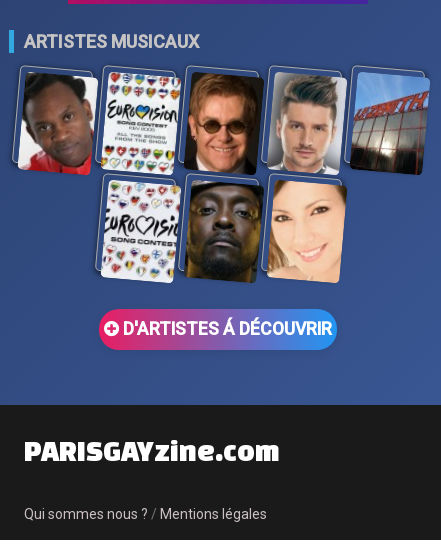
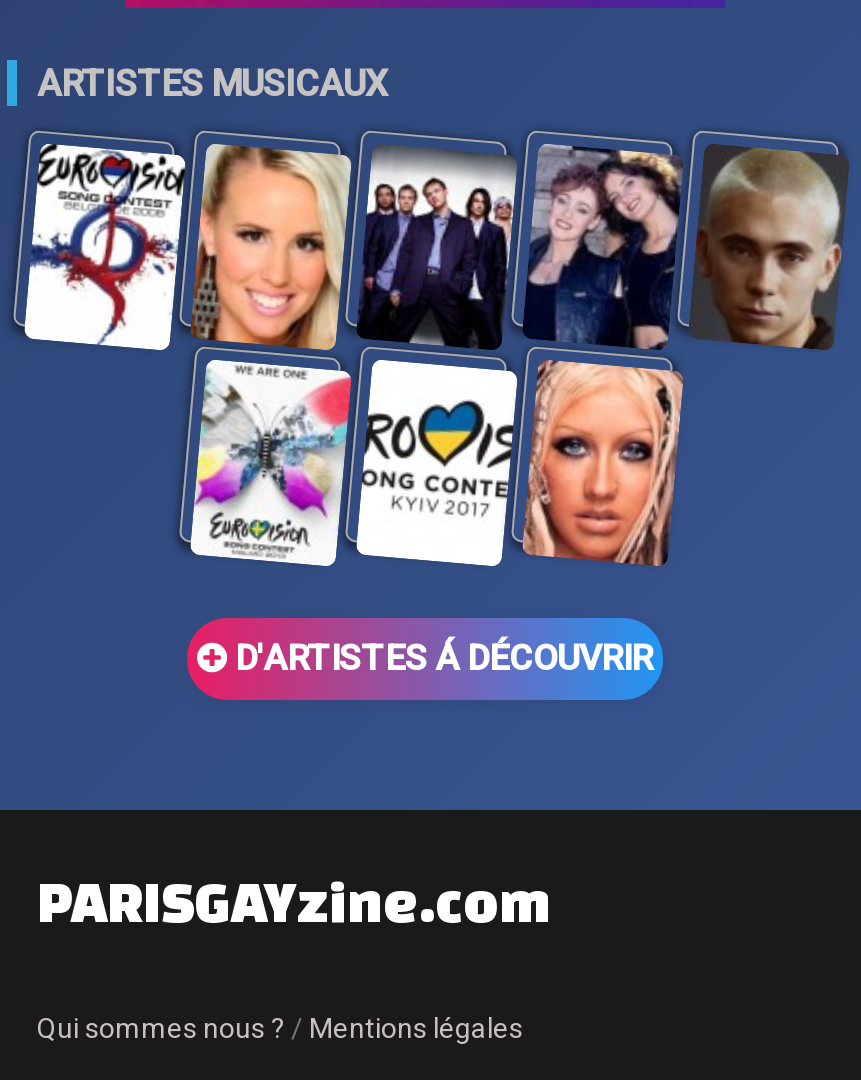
- [image]
+ [image]
